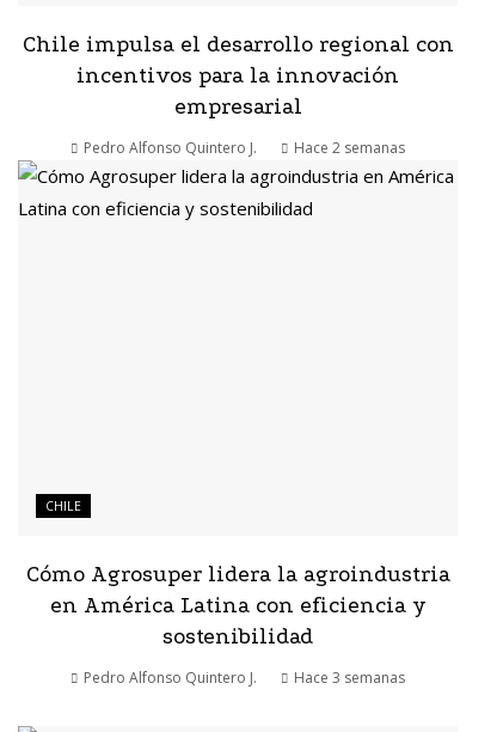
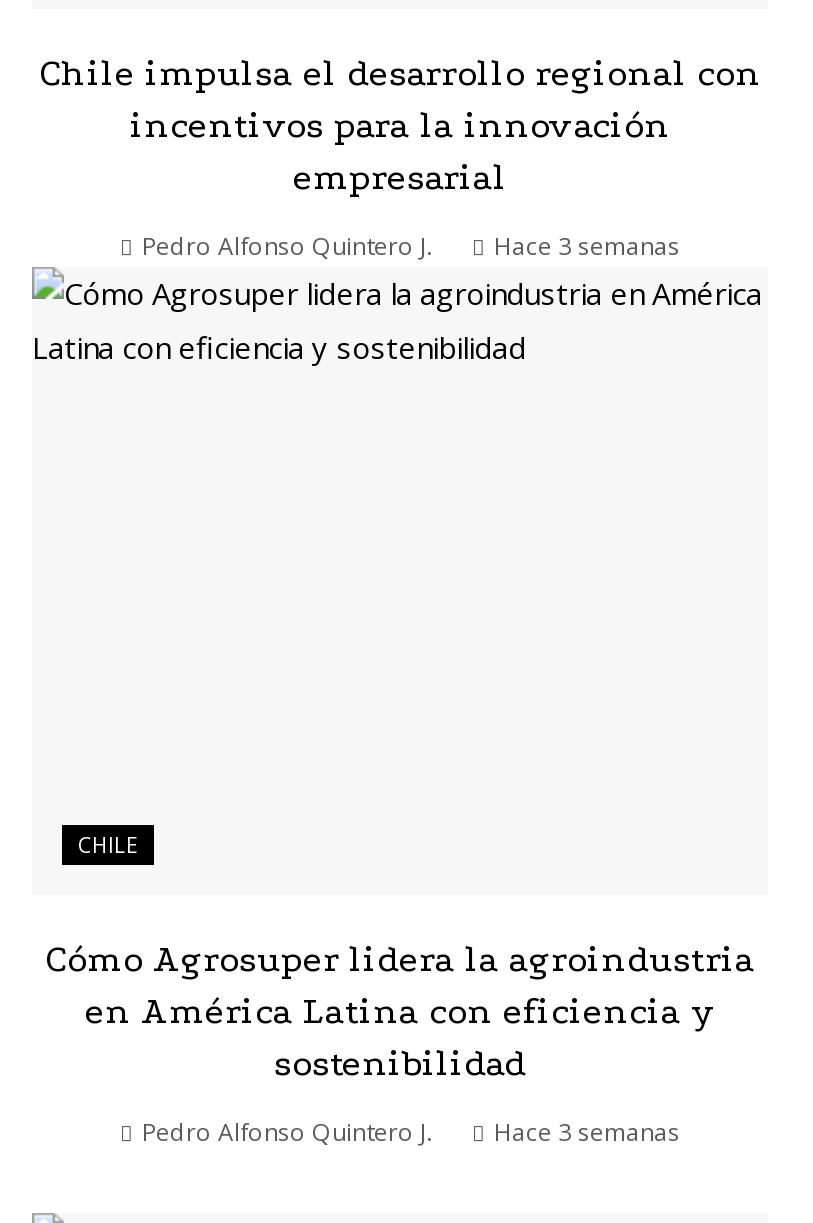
- Pedro Alfonso Quintero J. Hace 2 semanas
+ Pedro Alfonso Quintero J. Hace 3 semanas
